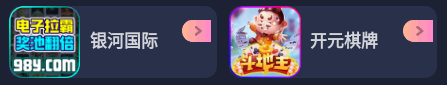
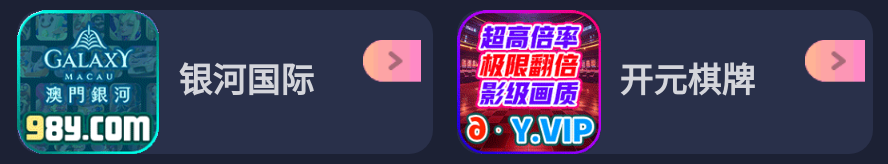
- [image]
+ [image]

- [image]
+ [image]
